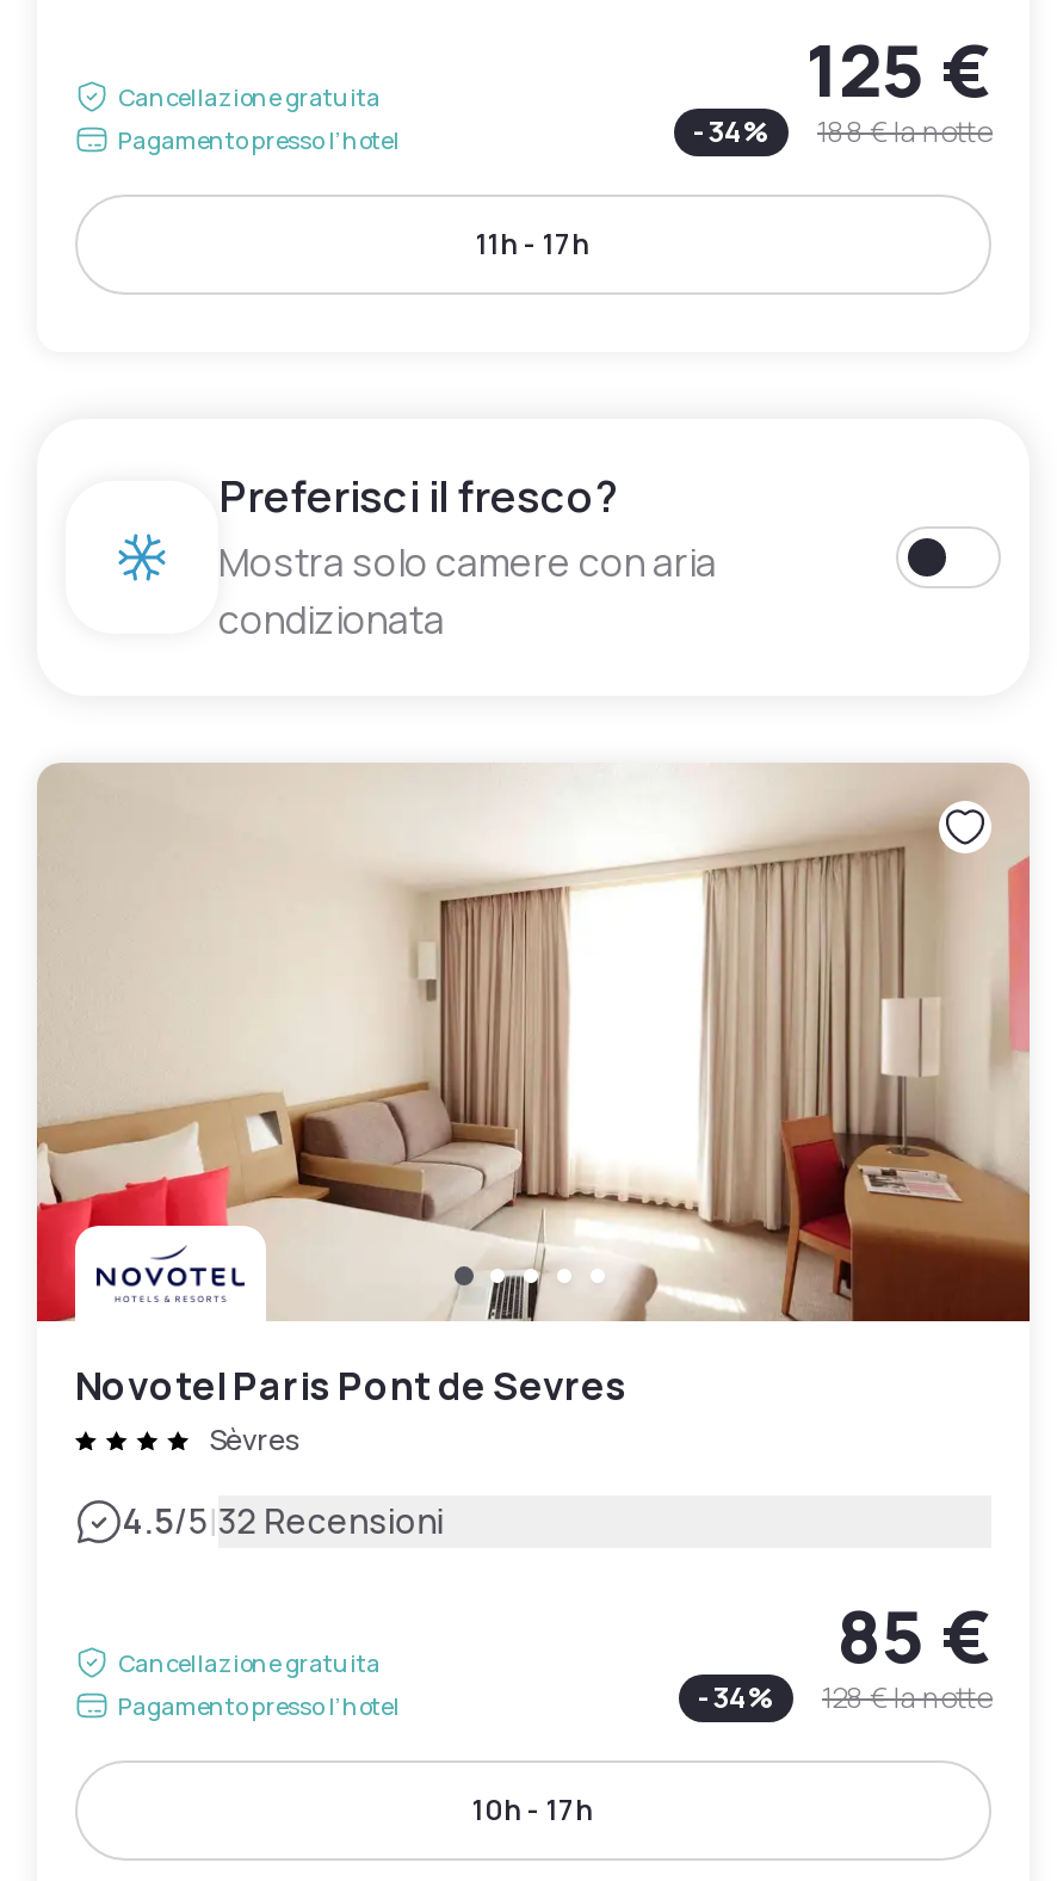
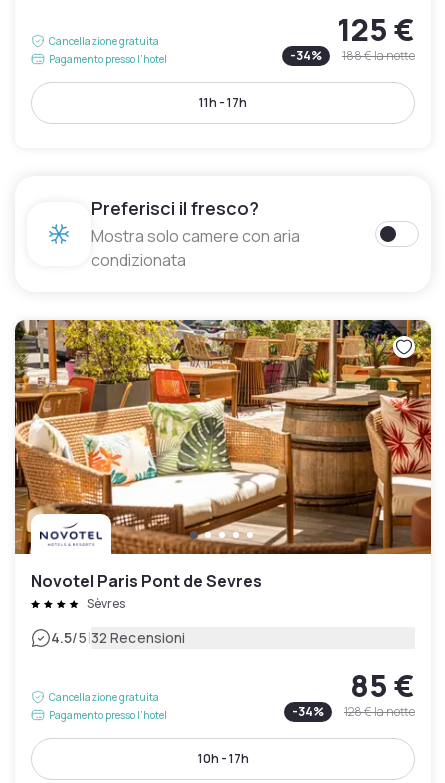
- [image]
+ [image]
